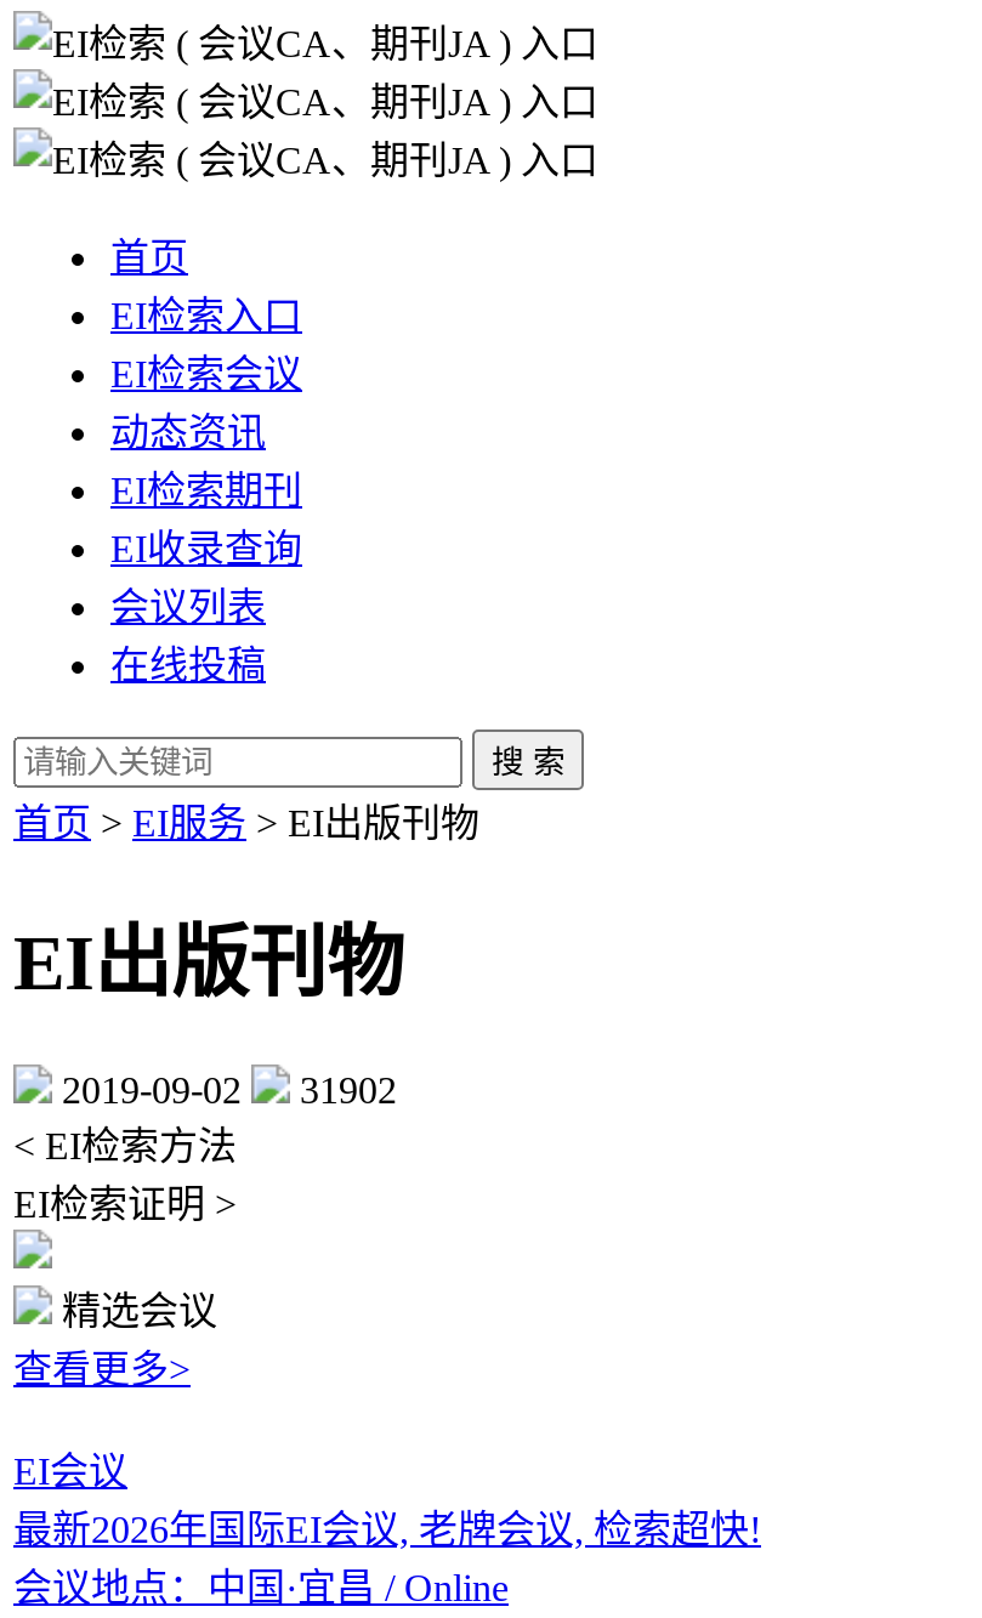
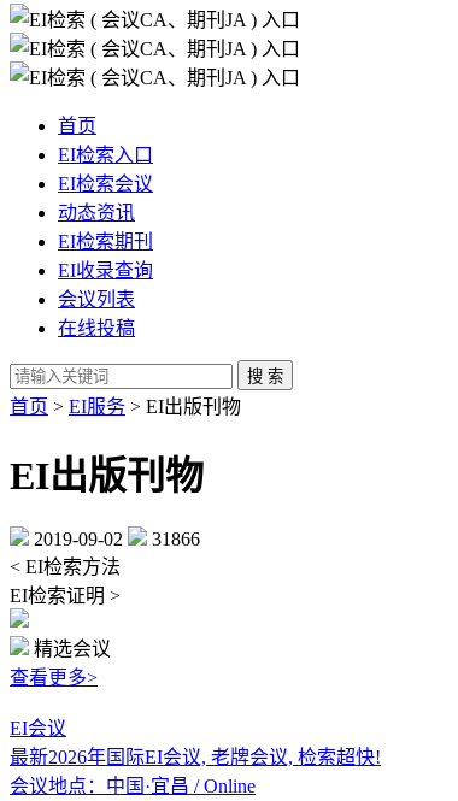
- 2019-09-02 31902
+ 2019-09-02 31866
